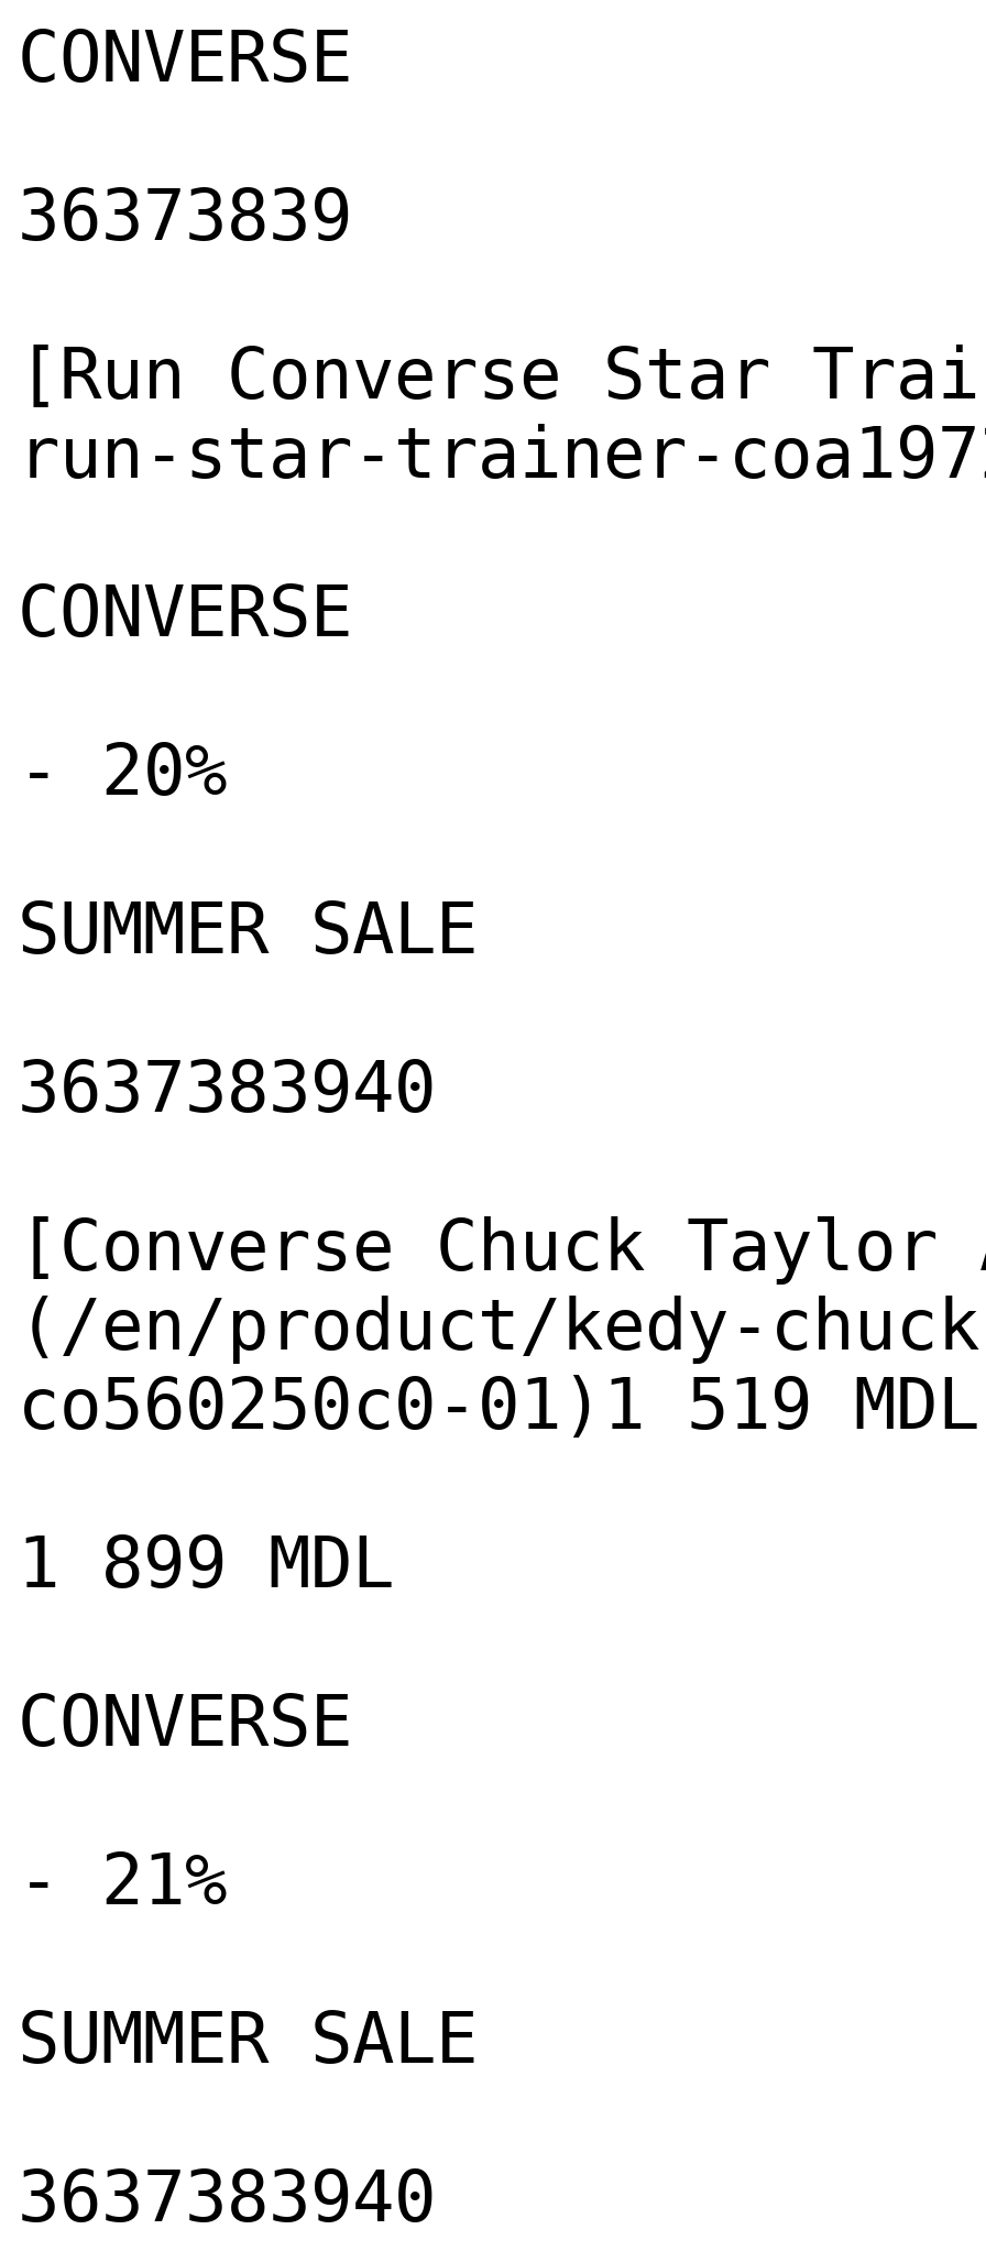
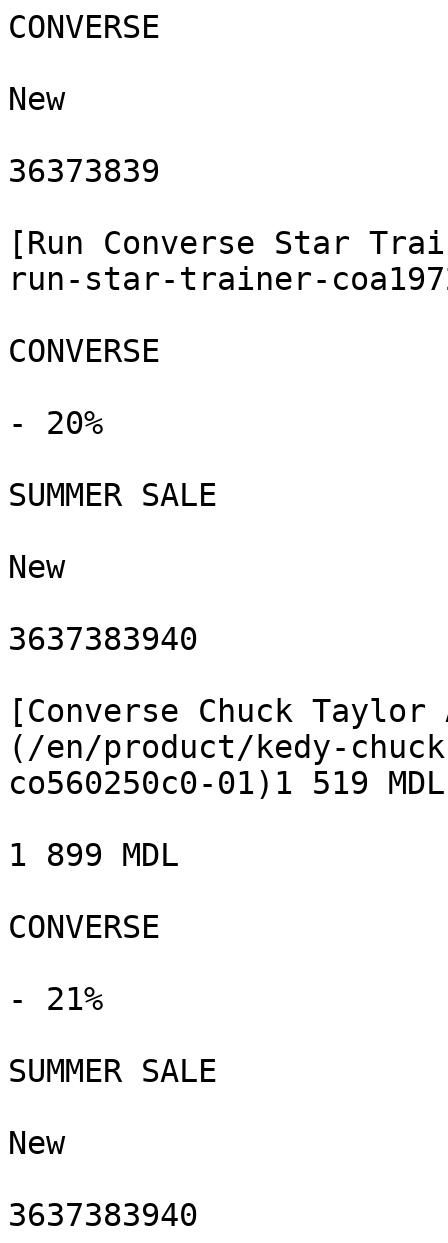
+ New

+ New

+ New
